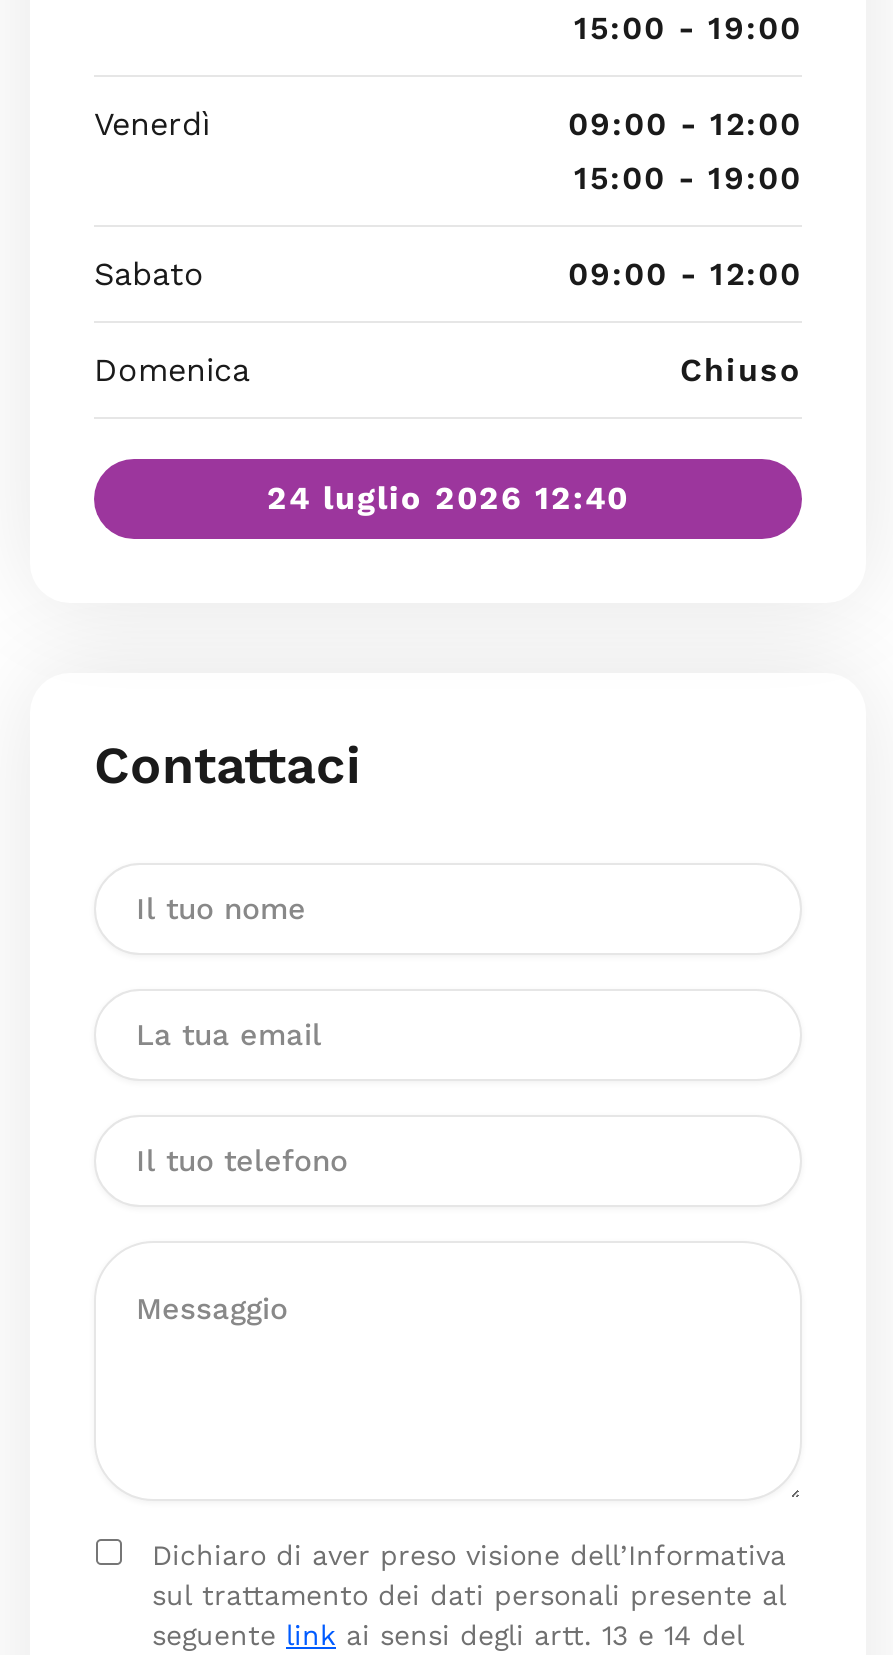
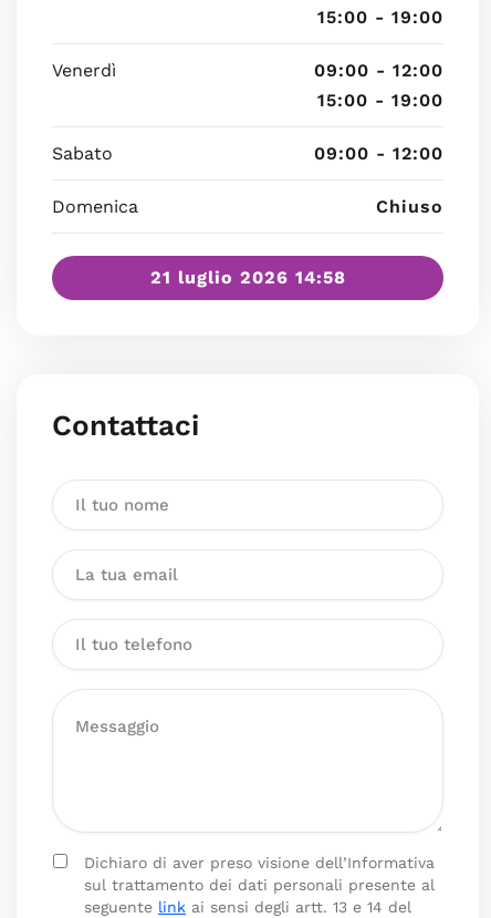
- 24 luglio 2026 12:40
+ 21 luglio 2026 14:58
